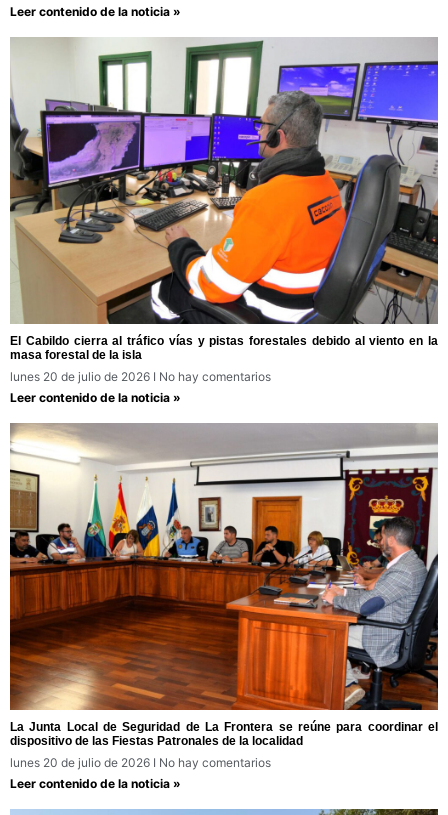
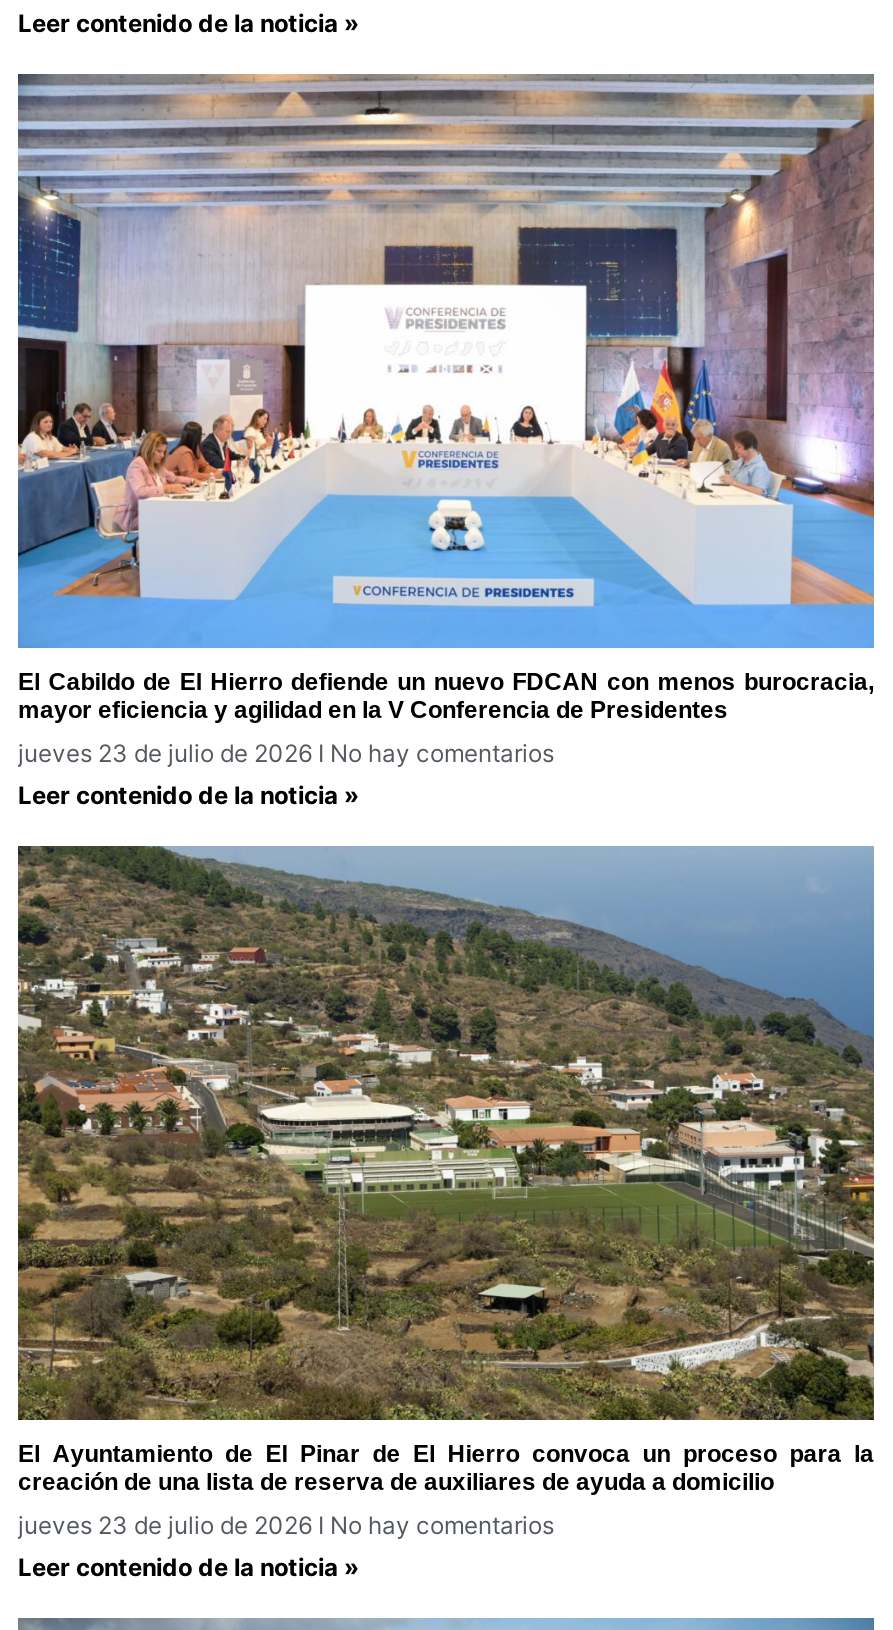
- [image]
- El Cabildo cierra al tráfico vías y pistas forestales debido al viento en la
- masa forestal de la isla
+ [image]
+ El Cabildo de El Hierro defiende un nuevo FDCAN con menos burocracia,
+ mayor eficiencia y agilidad en la V Conferencia de Presidentes

- lunes 20 de julio de 2026 No hay comentarios
+ jueves 23 de julio de 2026 No hay comentarios

- [image]
- La Junta Local de Seguridad de La Frontera se reúne para coordinar el
- dispositivo de las Fiestas Patronales de la localidad
+ [image]
+ El Ayuntamiento de El Pinar de El Hierro convoca un proceso para la
+ creación de una lista de reserva de auxiliares de ayuda a domicilio

- lunes 20 de julio de 2026 No hay comentarios
+ jueves 23 de julio de 2026 No hay comentarios
